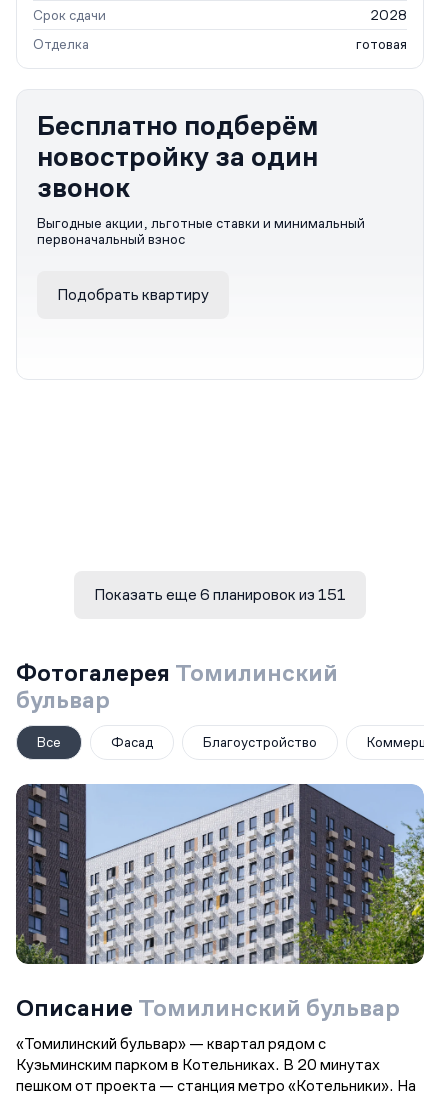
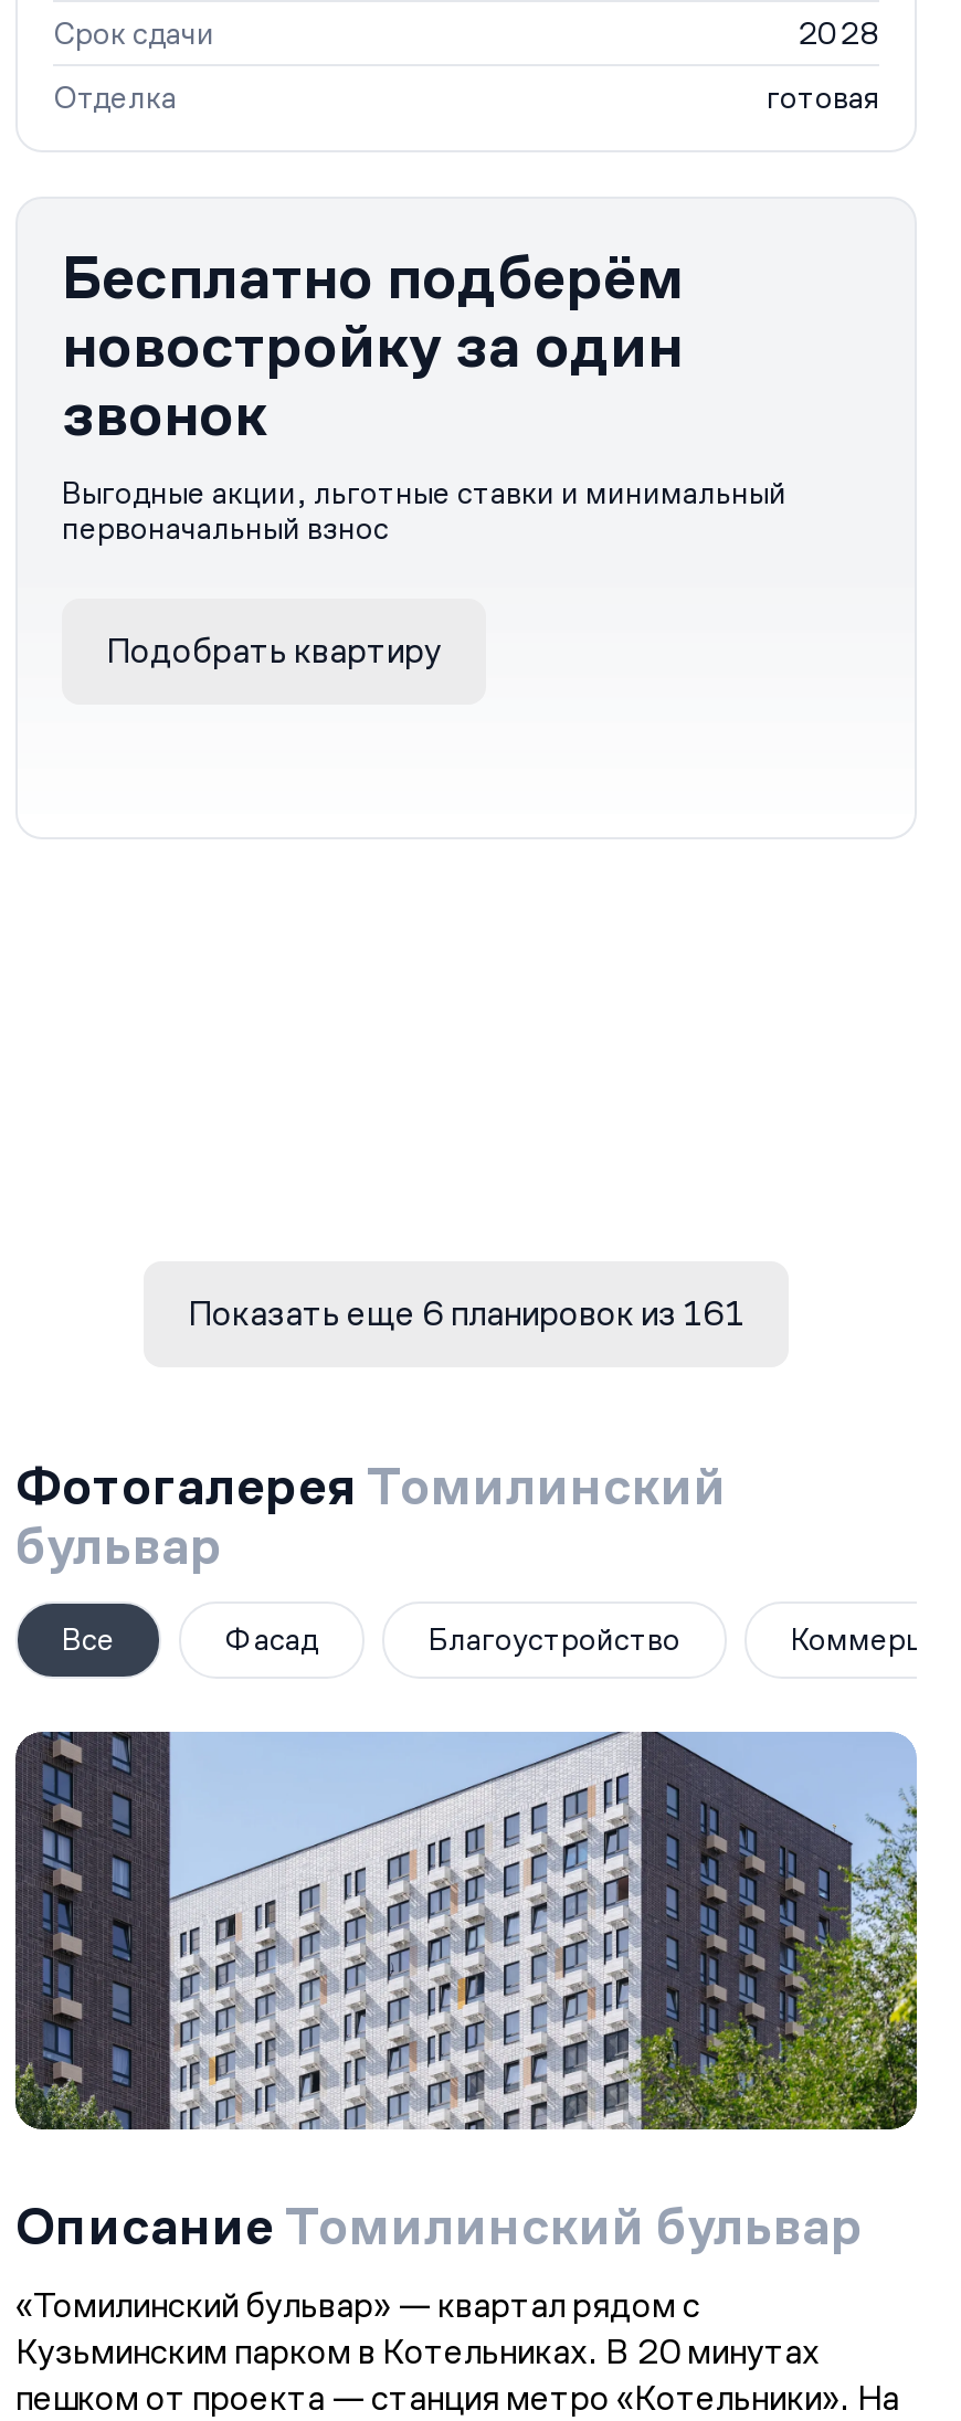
- Показать еще 6 планировок из 151
+ Показать еще 6 планировок из 161
